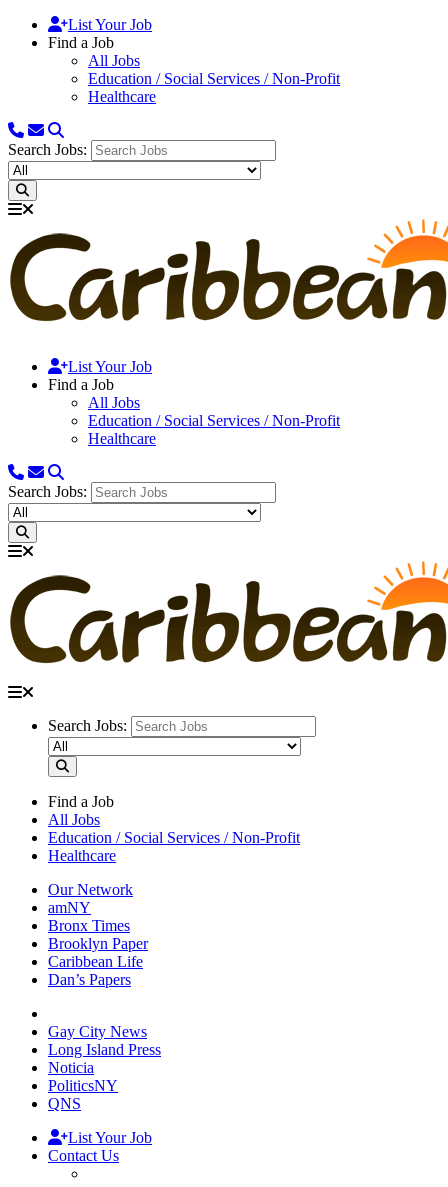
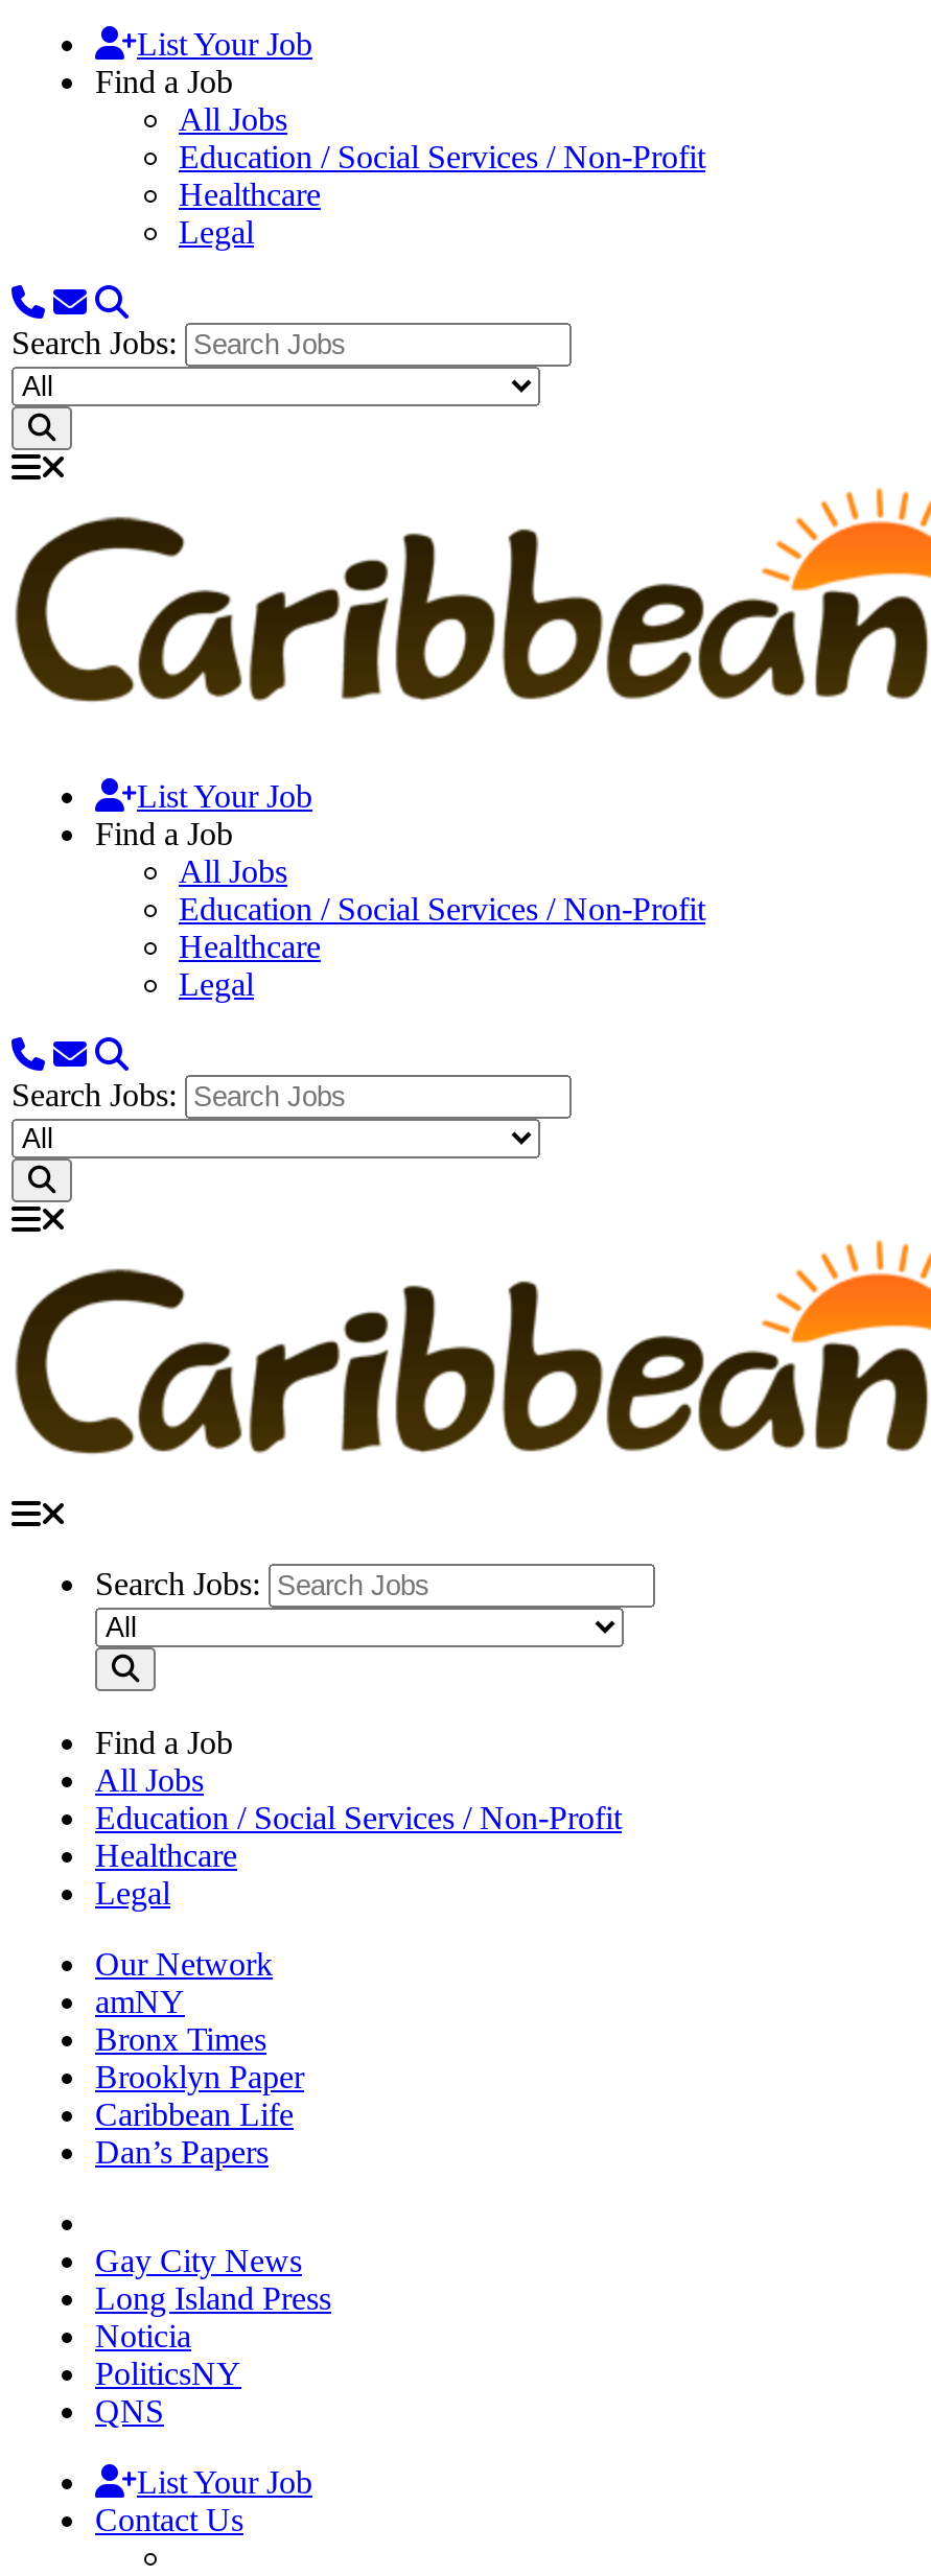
+ Legal

+ Legal

+ Legal
